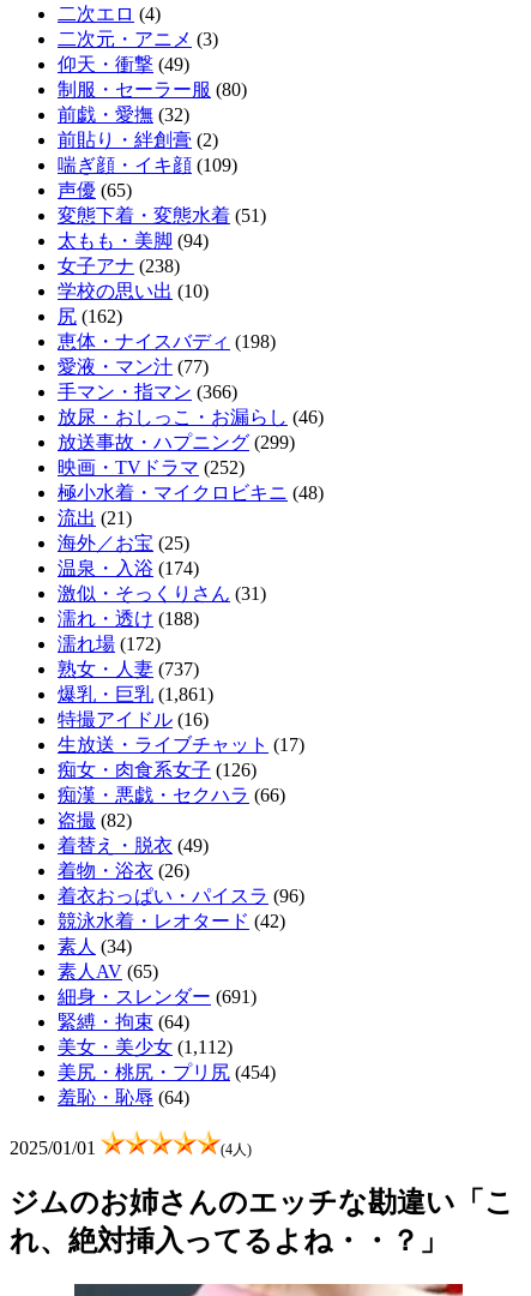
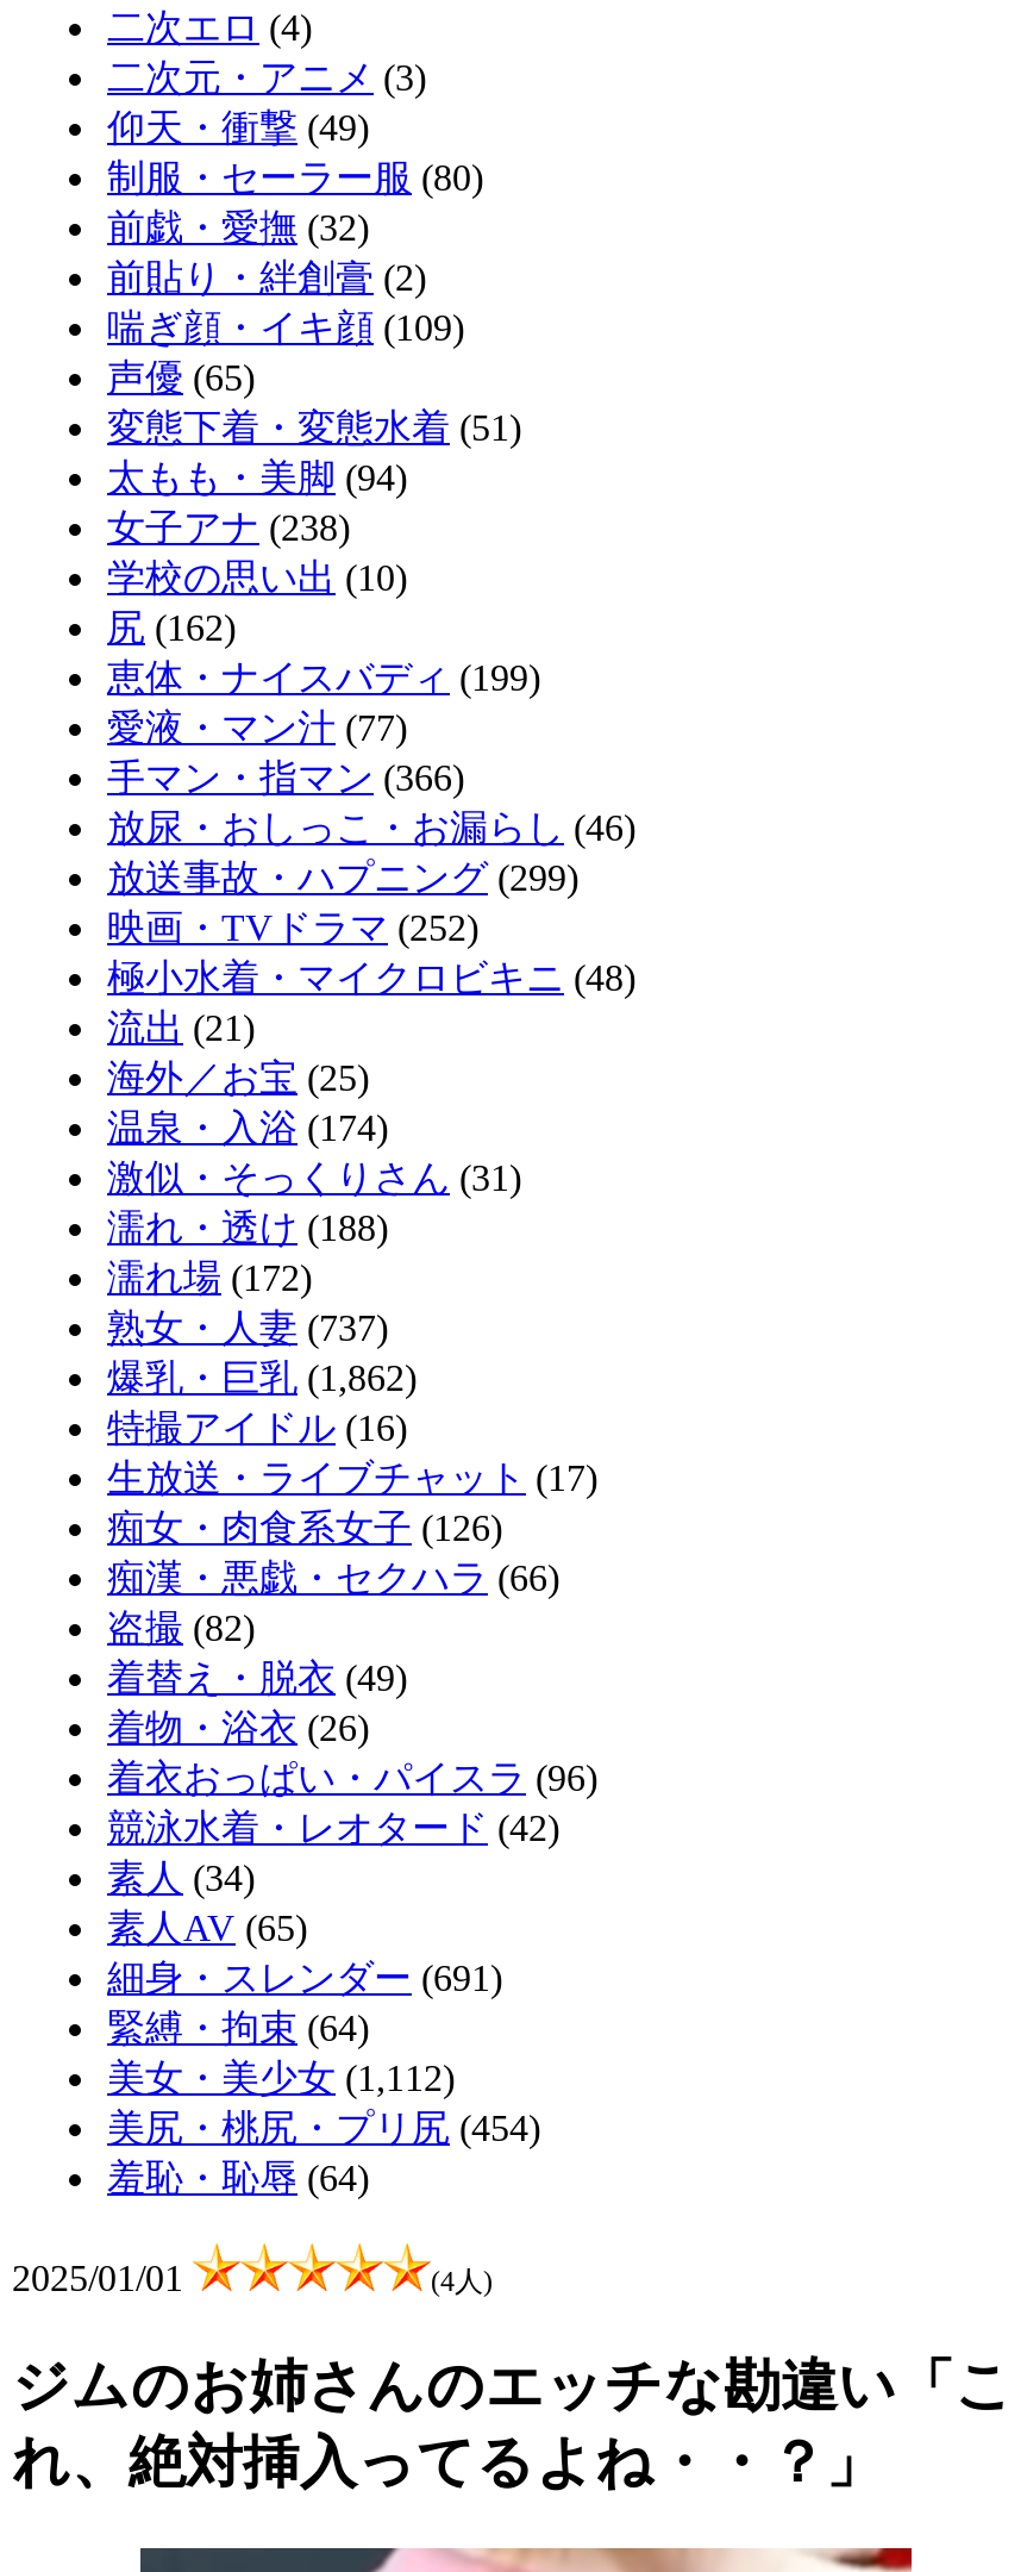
- 恵体・ナイスバディ(198)
+ 恵体・ナイスバディ(199)

- 爆乳・巨乳(1,861)
+ 爆乳・巨乳(1,862)
